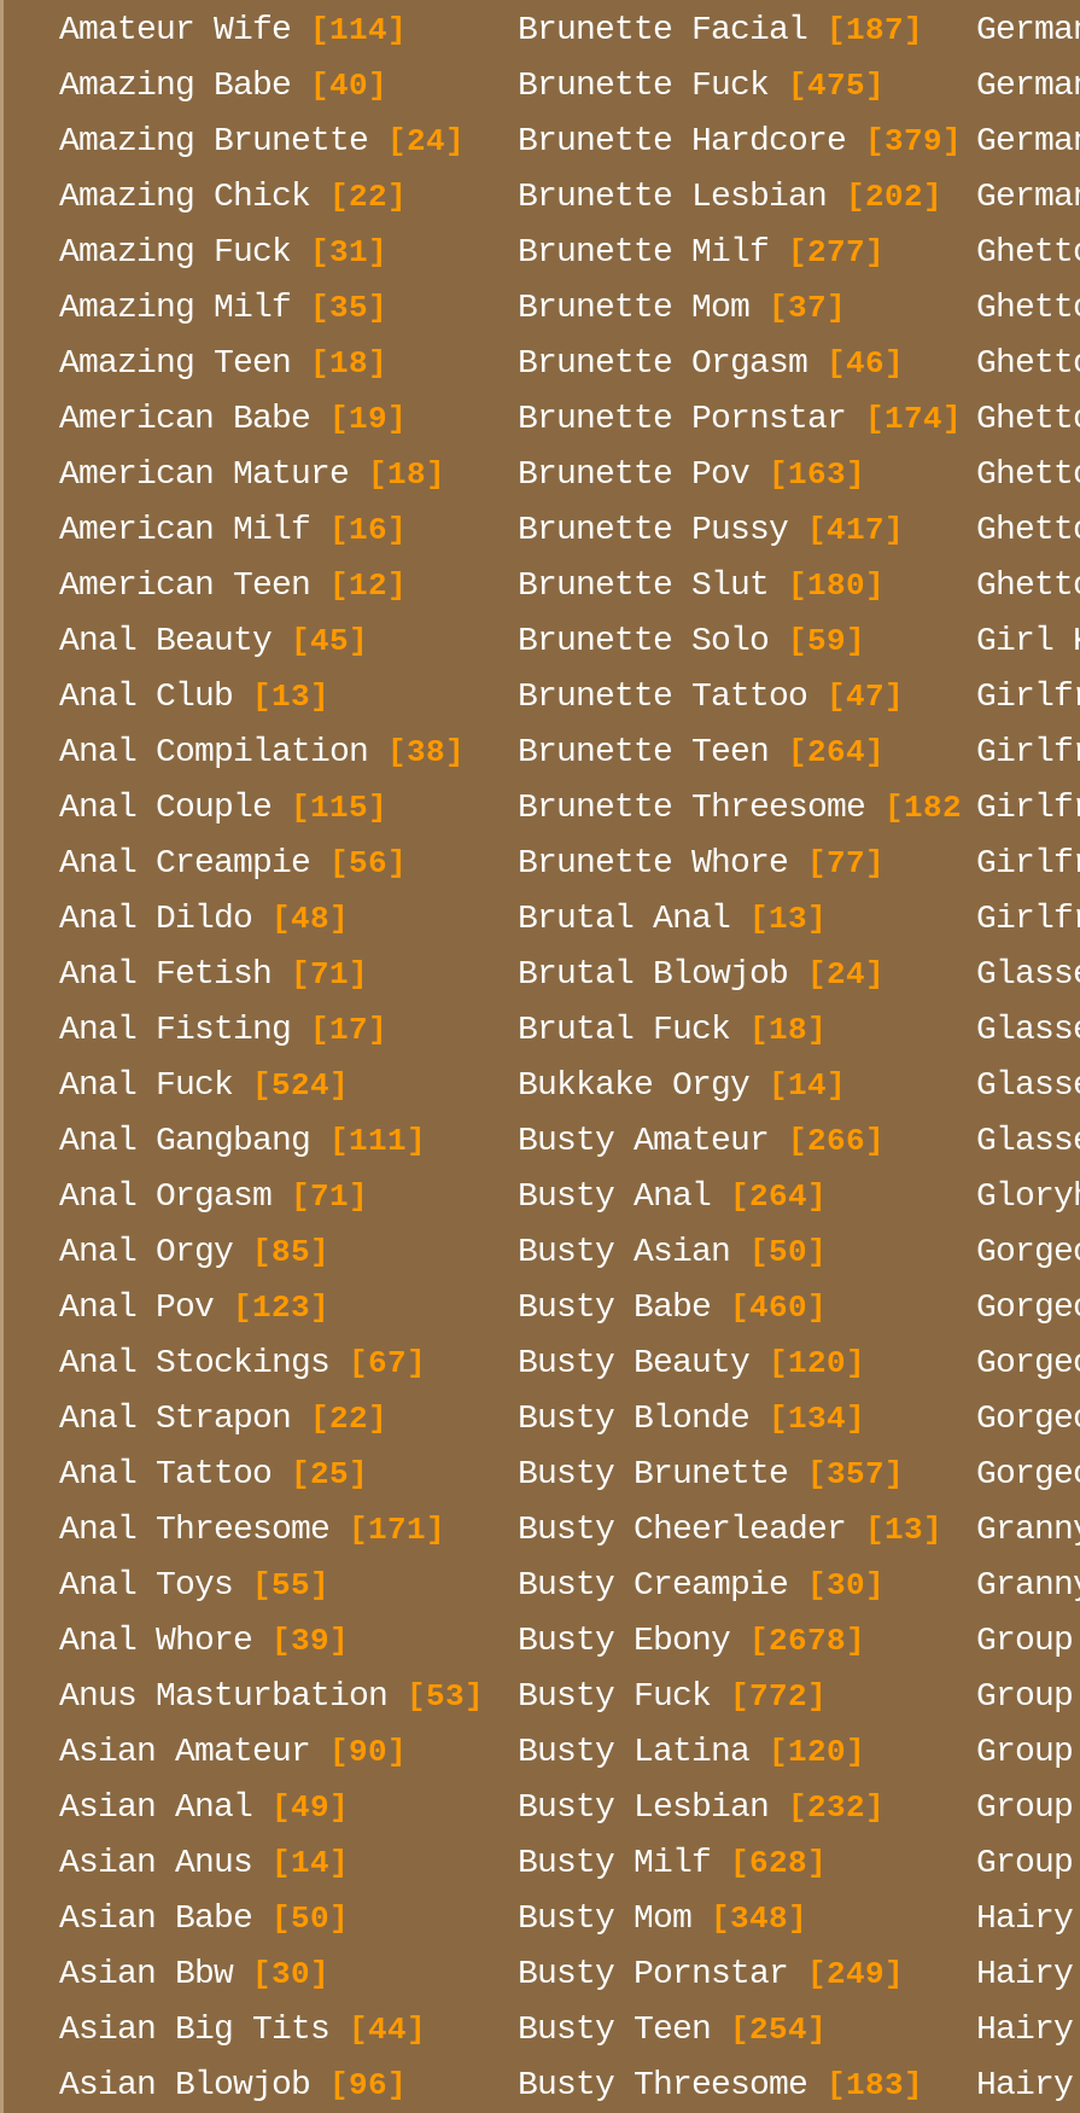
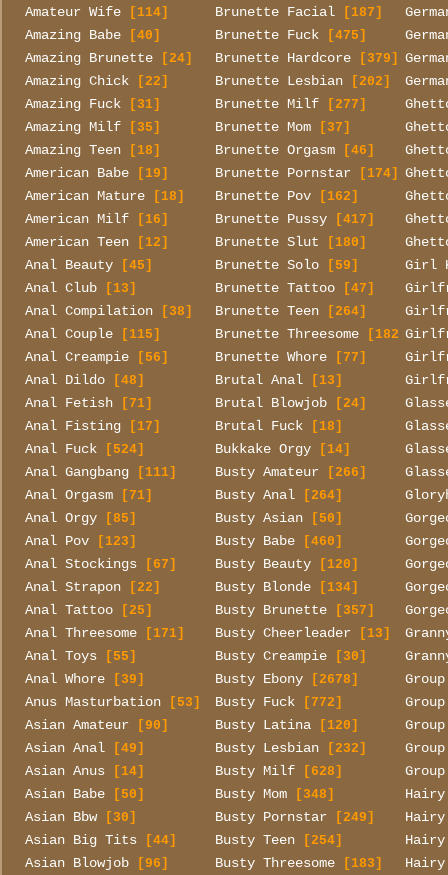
- American Mature [18] Brunette Pov [163]
+ American Mature [18] Brunette Pov [162]
